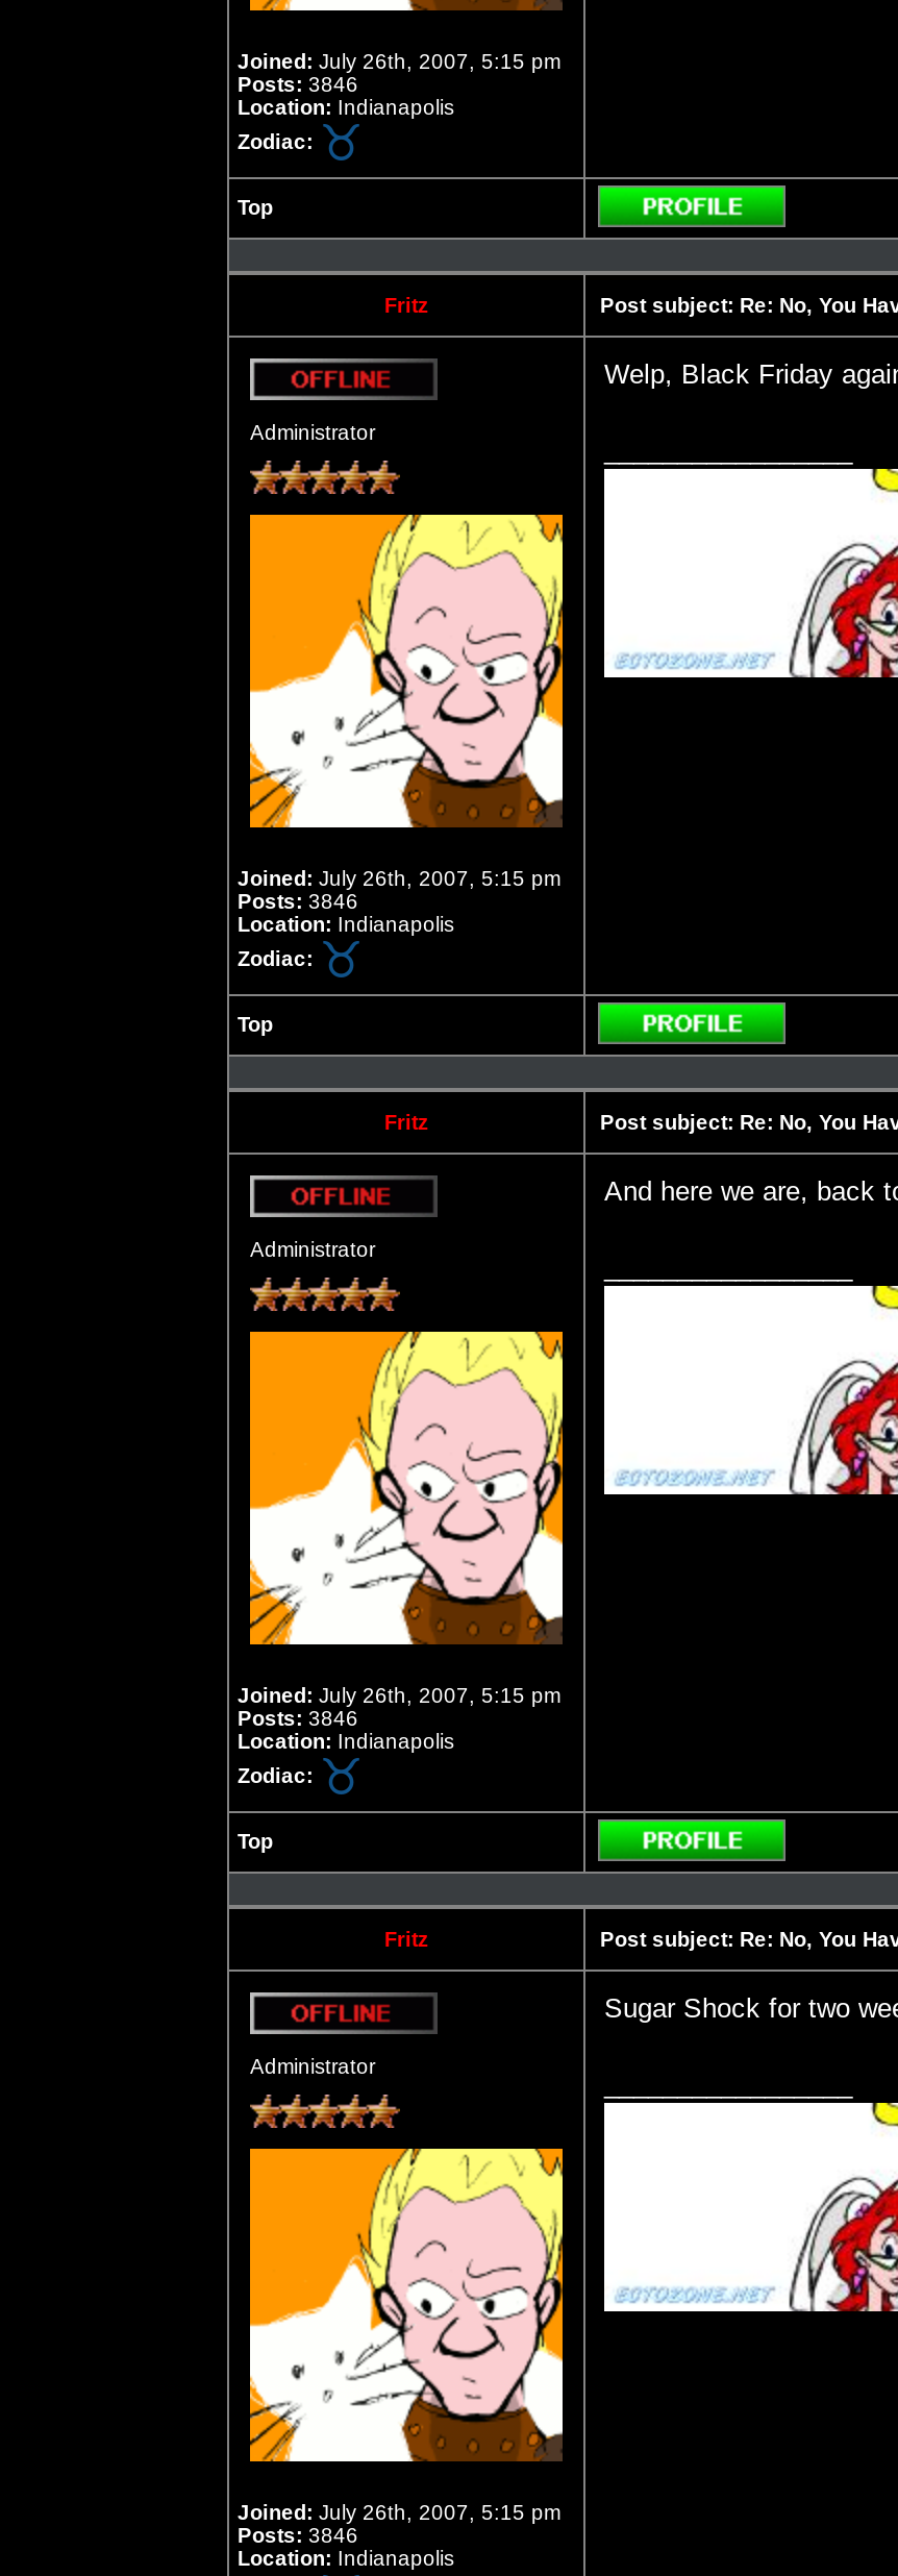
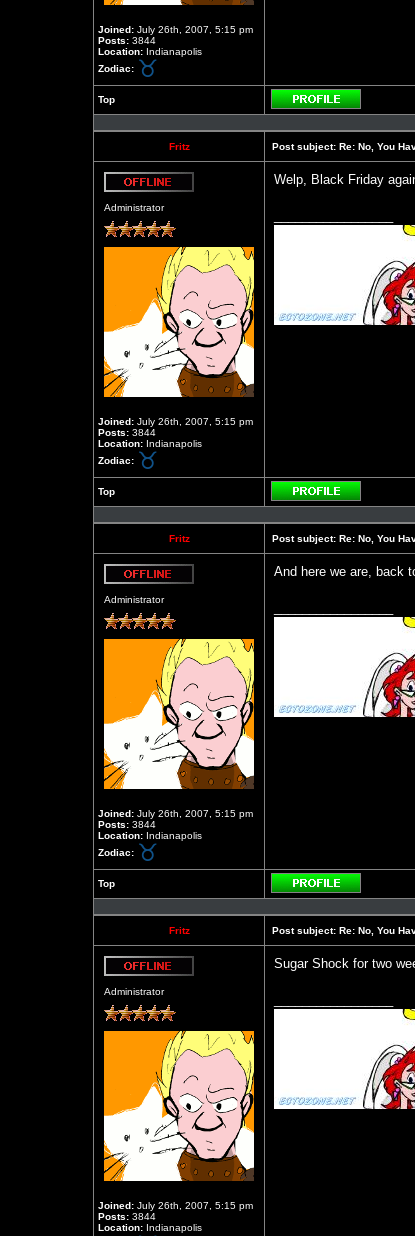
- Posts: 3846
+ Posts: 3844

- Posts: 3846
+ Posts: 3844

- Posts: 3846
+ Posts: 3844

- Posts: 3846
+ Posts: 3844
